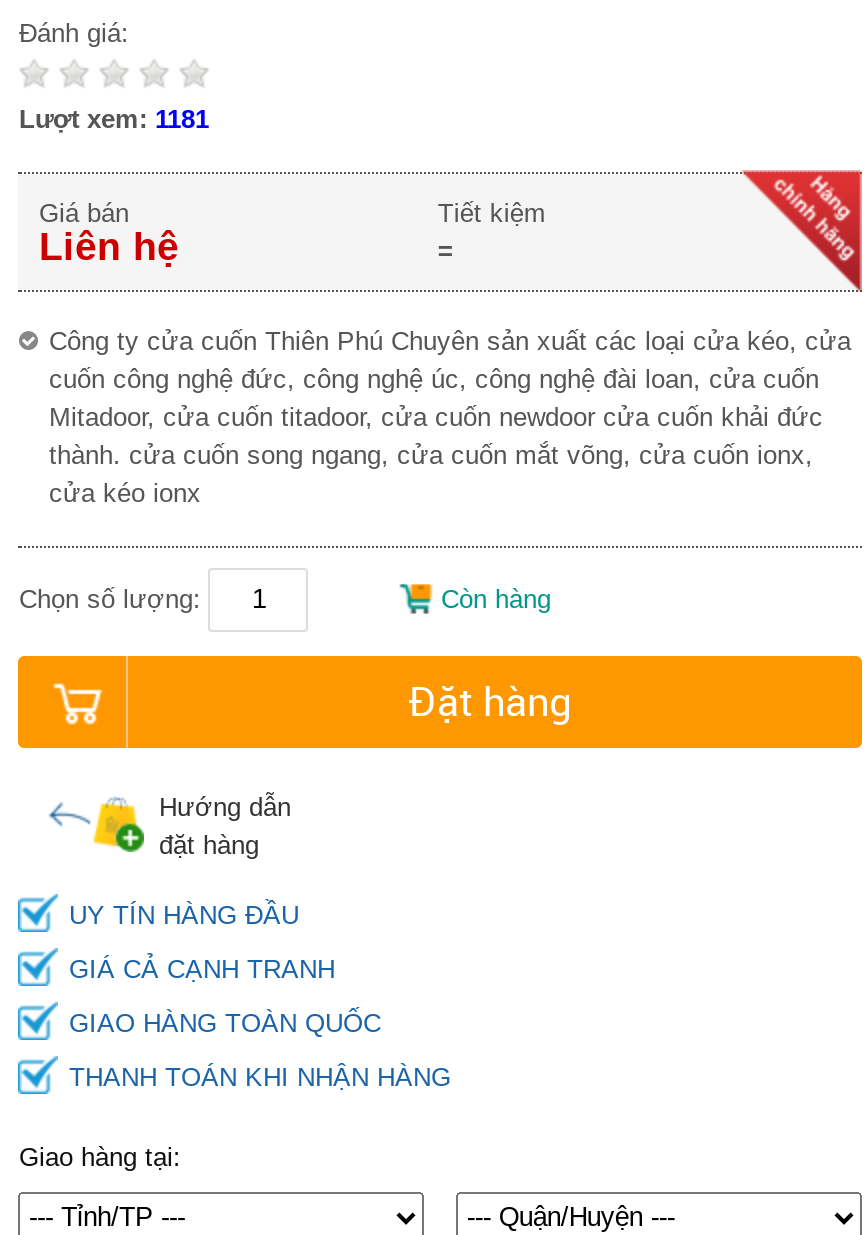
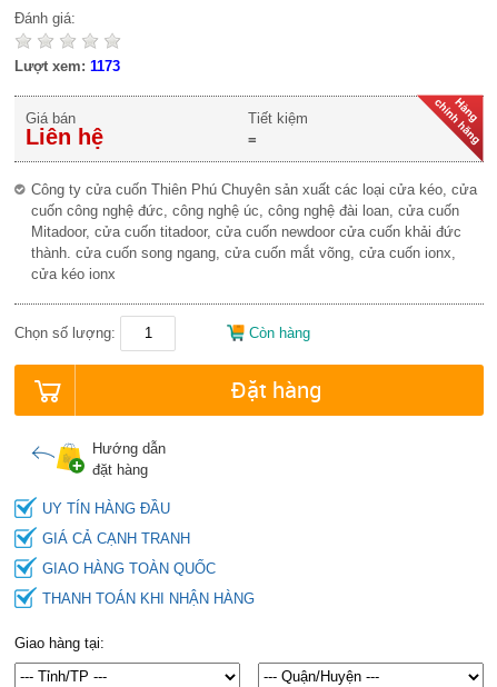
- Lượt xem: 1181
+ Lượt xem: 1173
